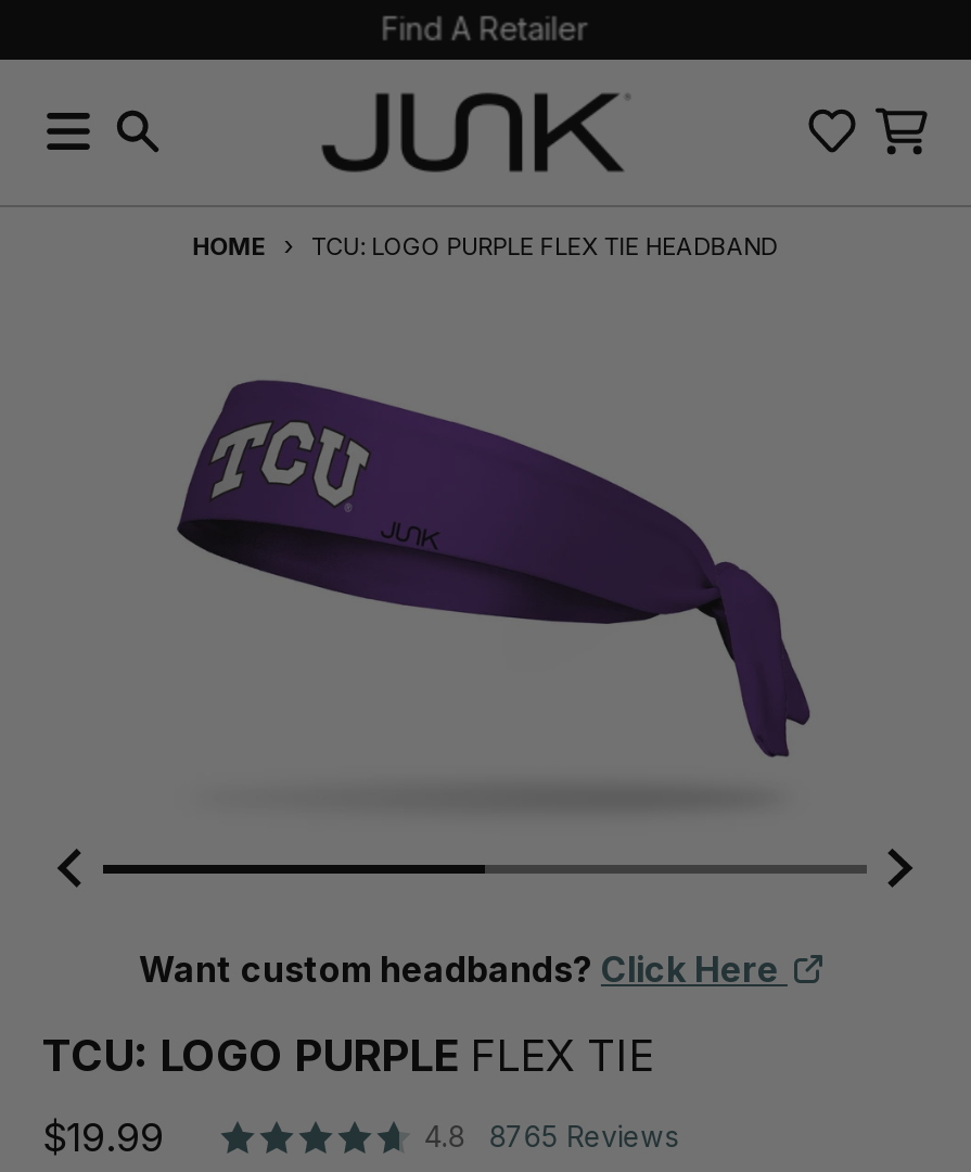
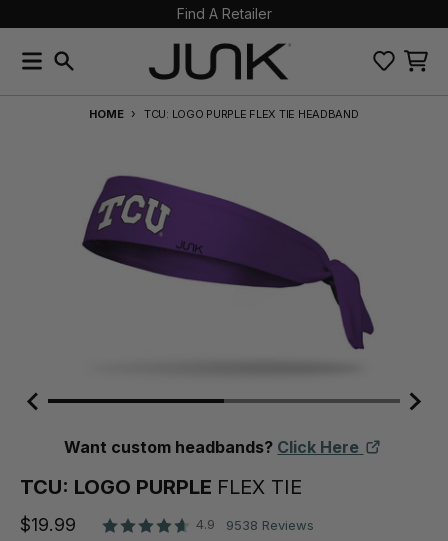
- 4.8
+ 4.9

- 8765 Reviews
+ 9538 Reviews
